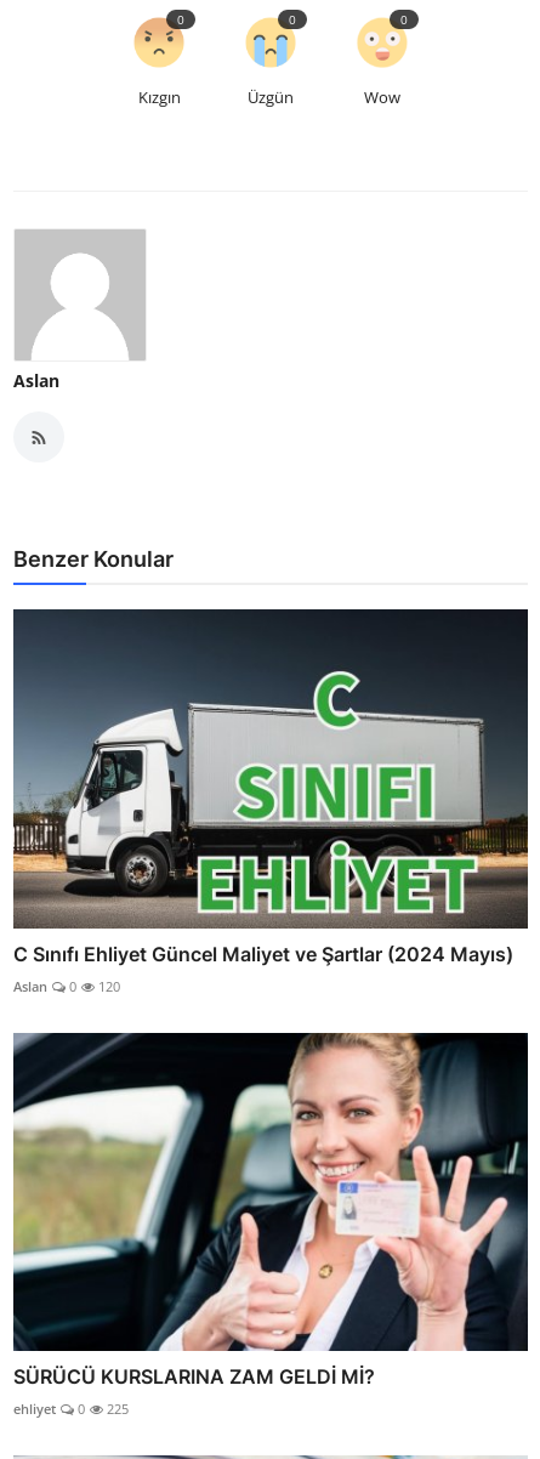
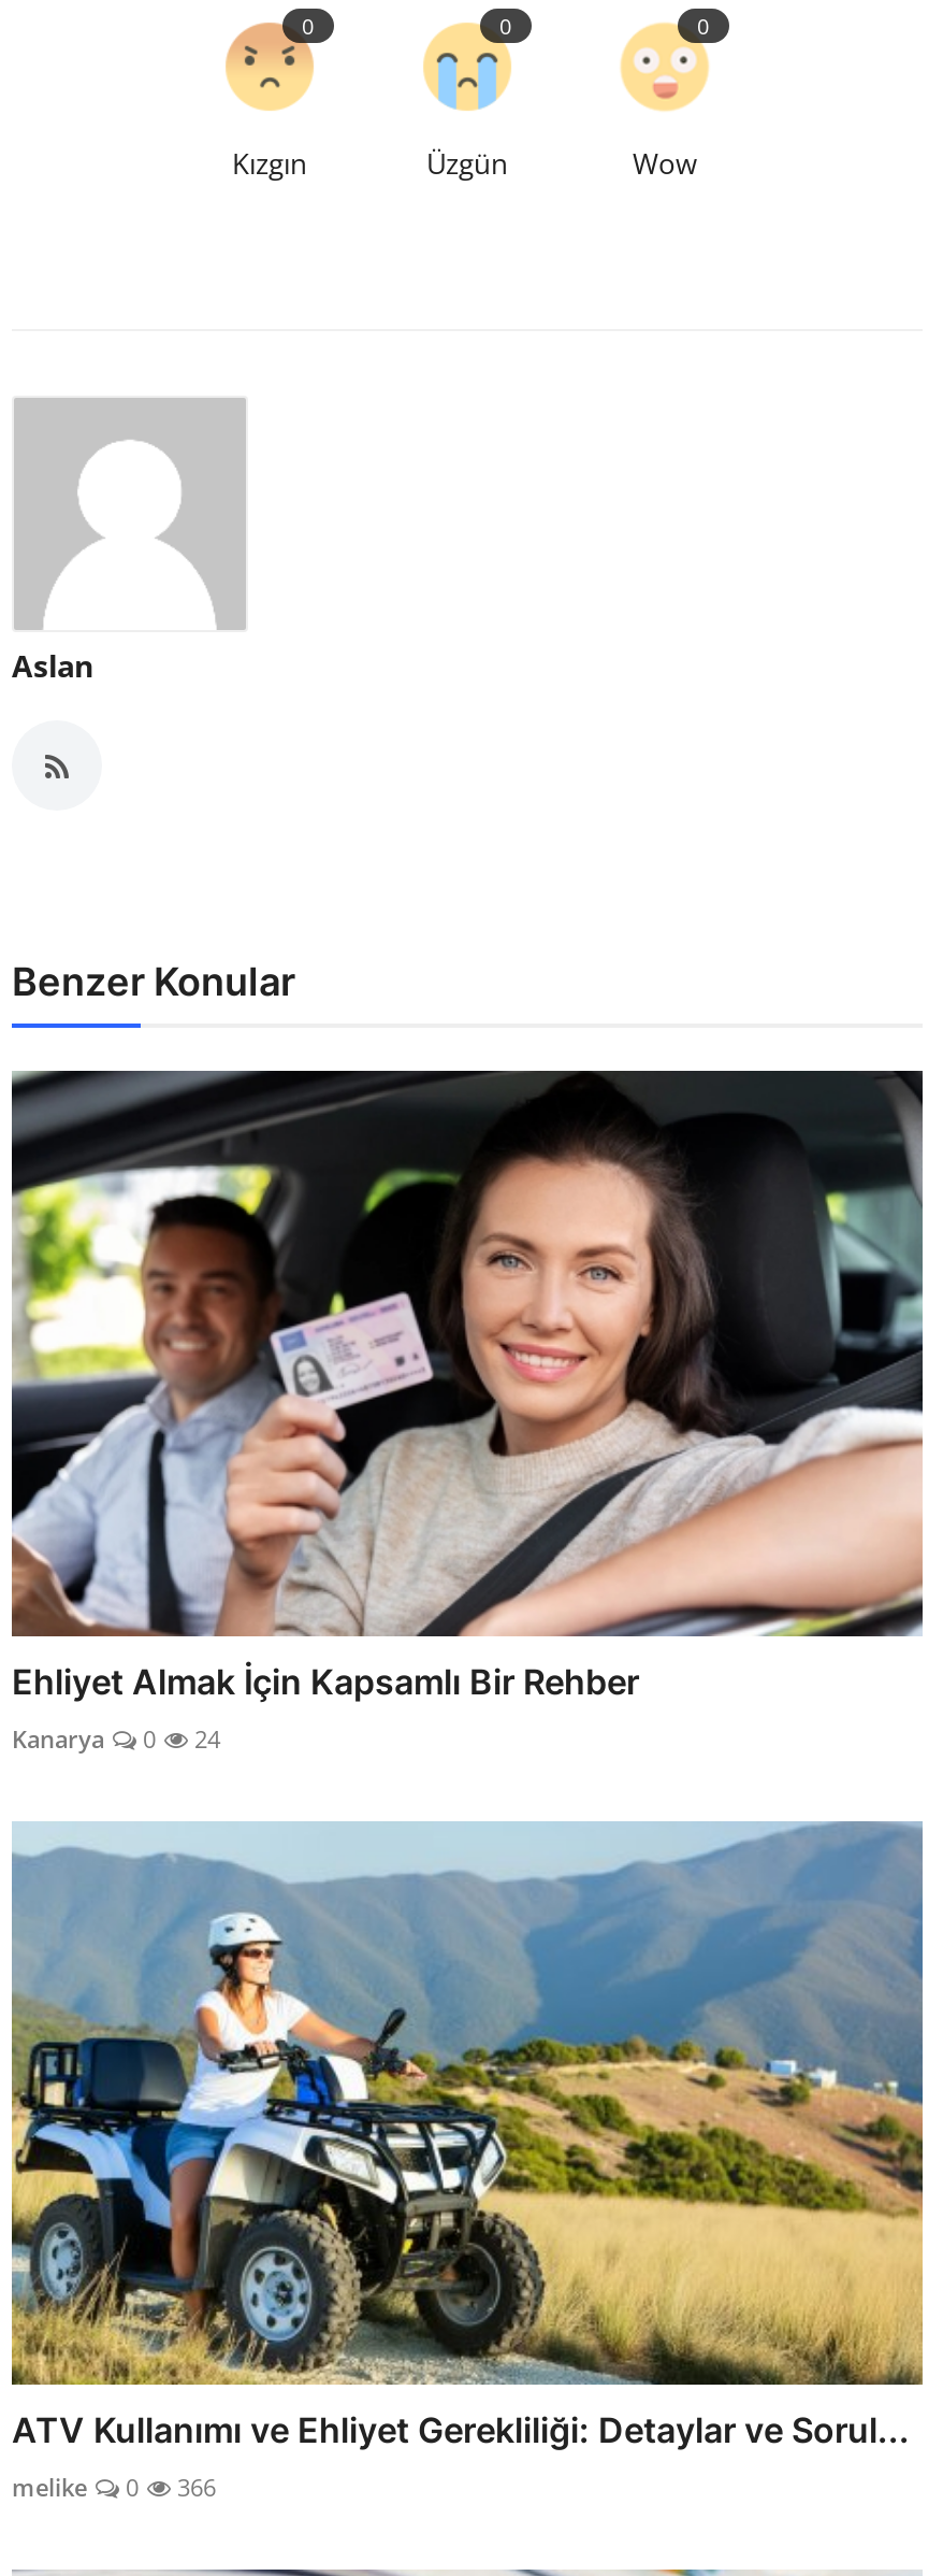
- [image]
- C Sınıfı Ehliyet Güncel Maliyet ve Şartlar (2024 Mayıs)
- Aslan
+ [image]
+ Ehliyet Almak İçin Kapsamlı Bir Rehber
+ Kanarya

- 120
+ 24

- [image]
- SÜRÜCÜ KURSLARINA ZAM GELDİ Mİ?
- ehliyet
+ [image]
+ ATV Kullanımı ve Ehliyet Gerekliliği: Detaylar ve Sorul...
+ melike

- 225
+ 366
